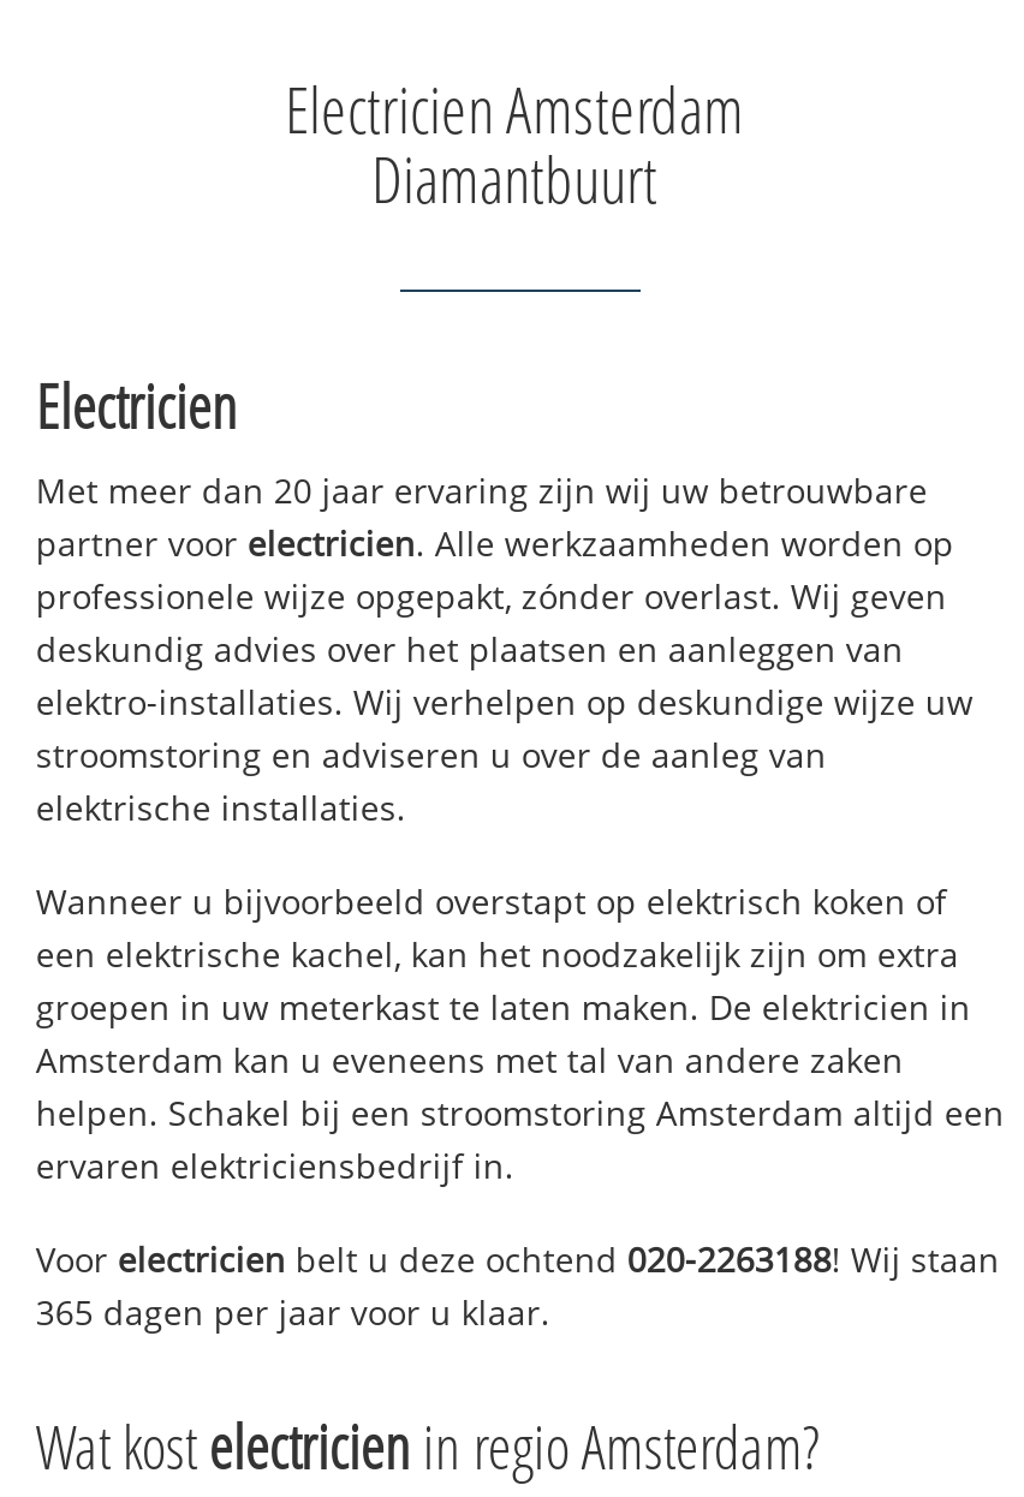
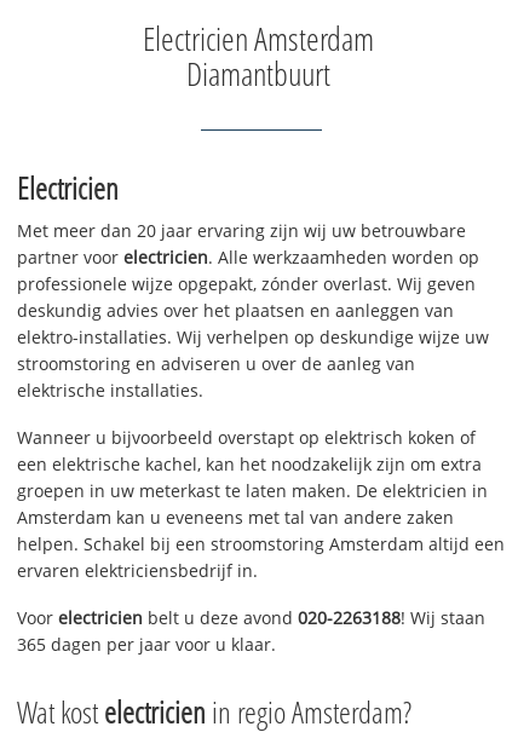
- Voor electricien belt u deze ochtend 020-2263188! Wij staan
+ Voor electricien belt u deze avond 020-2263188! Wij staan
